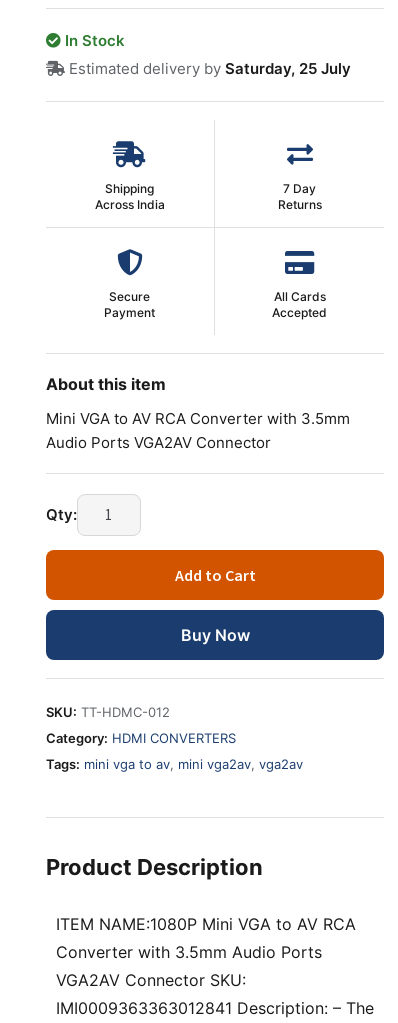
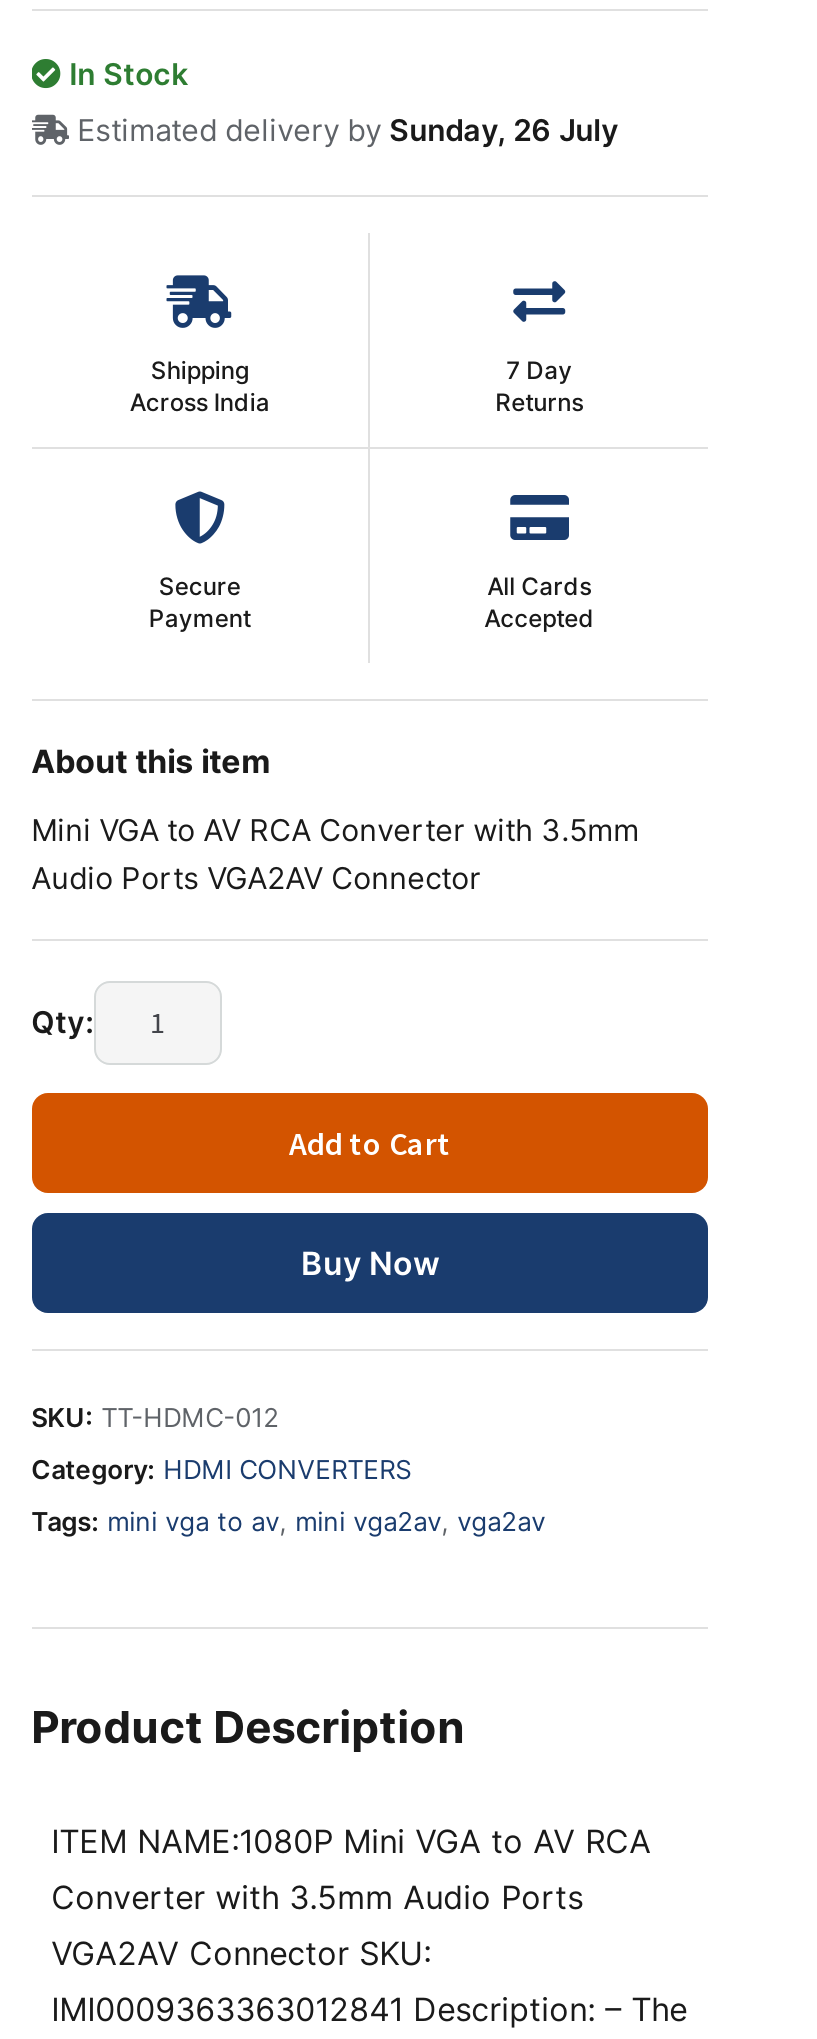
- Estimated delivery by Saturday, 25 July
+ Estimated delivery by Sunday, 26 July
